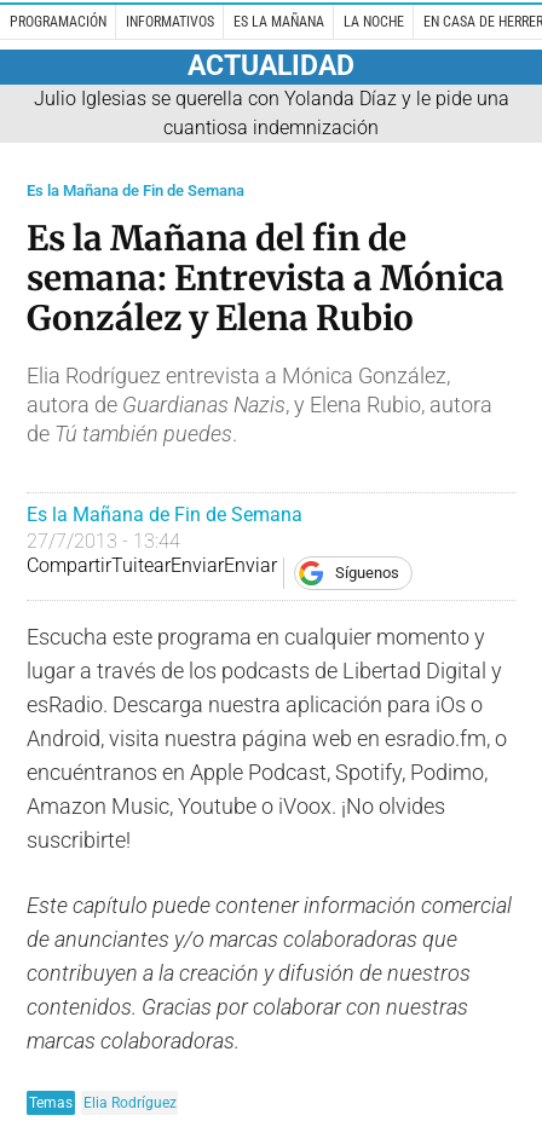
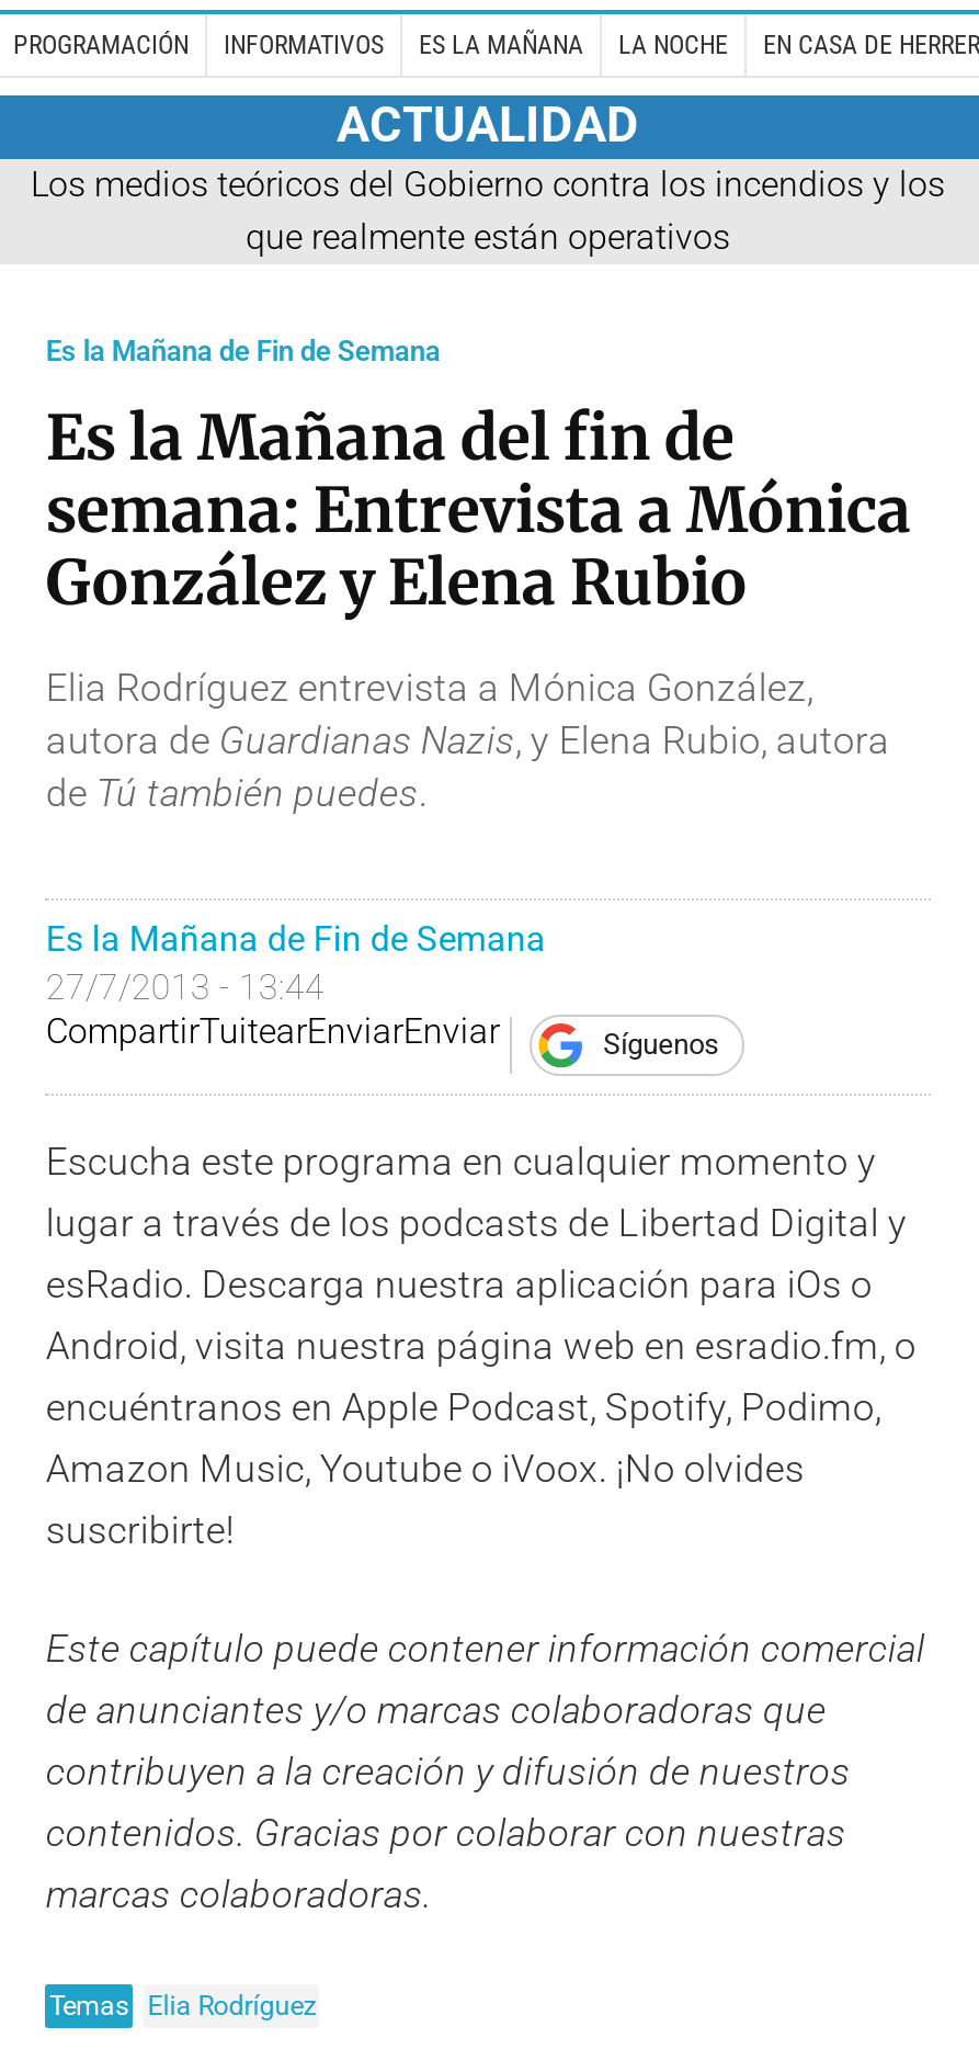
- Julio Iglesias se querella con Yolanda Díaz y le pide una
- cuantiosa indemnización
+ Los medios teóricos del Gobierno contra los incendios y los
+ que realmente están operativos
